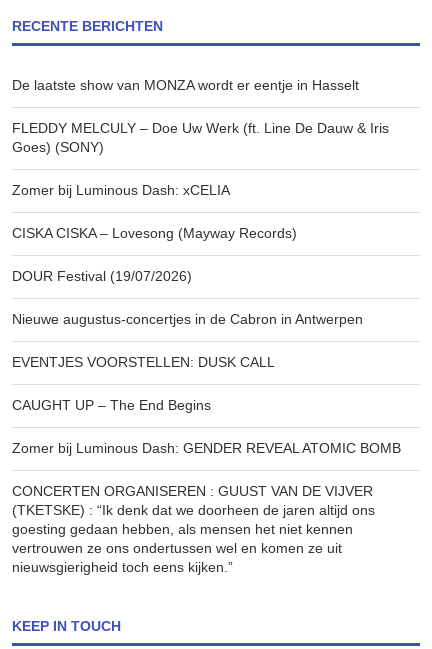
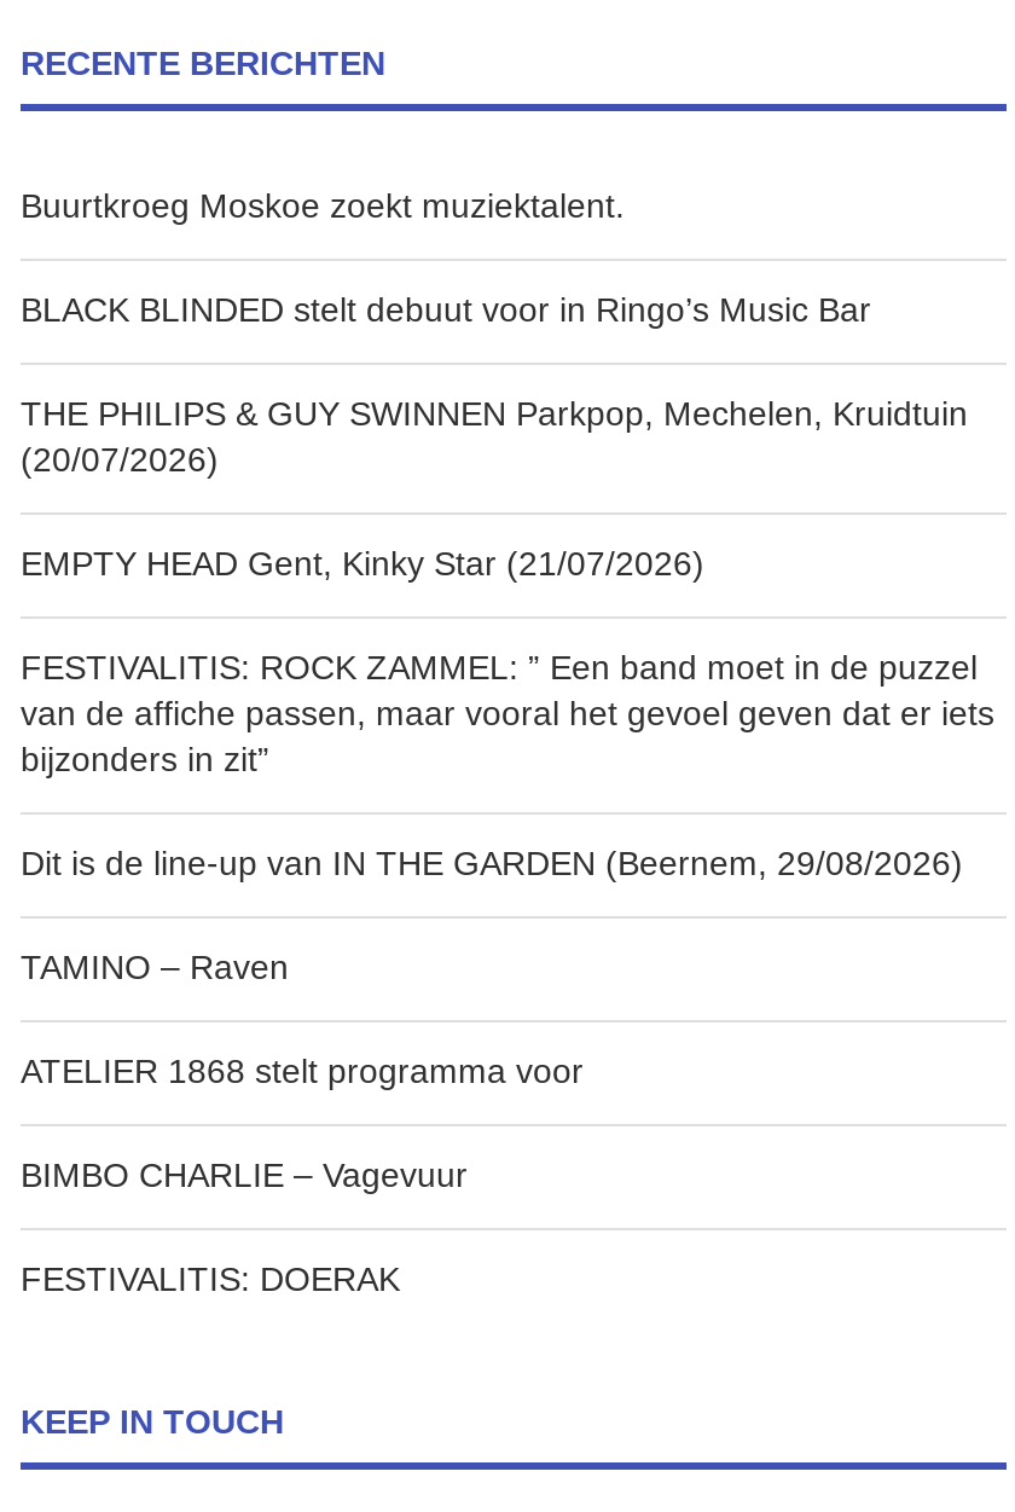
- De laatste show van MONZA wordt er eentje in Hasselt
+ Buurtkroeg Moskoe zoekt muziektalent.

- FLEDDY MELCULY – Doe Uw Werk (ft. Line De Dauw & Iris
- Goes) (SONY)
+ BLACK BLINDED stelt debuut voor in Ringo’s Music Bar

- Zomer bij Luminous Dash: xCELIA
+ THE PHILIPS & GUY SWINNEN Parkpop, Mechelen, Kruidtuin
+ (20/07/2026)

- CISKA CISKA – Lovesong (Mayway Records)
+ EMPTY HEAD Gent, Kinky Star (21/07/2026)

- DOUR Festival (19/07/2026)
+ FESTIVALITIS: ROCK ZAMMEL: ” Een band moet in de puzzel
+ van de affiche passen, maar vooral het gevoel geven dat er iets
+ bijzonders in zit”

- Nieuwe augustus-concertjes in de Cabron in Antwerpen
+ Dit is de line-up van IN THE GARDEN (Beernem, 29/08/2026)

- EVENTJES VOORSTELLEN: DUSK CALL
+ TAMINO – Raven

- CAUGHT UP – The End Begins
+ ATELIER 1868 stelt programma voor

- Zomer bij Luminous Dash: GENDER REVEAL ATOMIC BOMB
+ BIMBO CHARLIE – Vagevuur

- CONCERTEN ORGANISEREN : GUUST VAN DE VIJVER
- (TKETSKE) : “Ik denk dat we doorheen de jaren altijd ons
- goesting gedaan hebben, als mensen het niet kennen
- vertrouwen ze ons ondertussen wel en komen ze uit
- nieuwsgierigheid toch eens kijken.”
+ FESTIVALITIS: DOERAK
